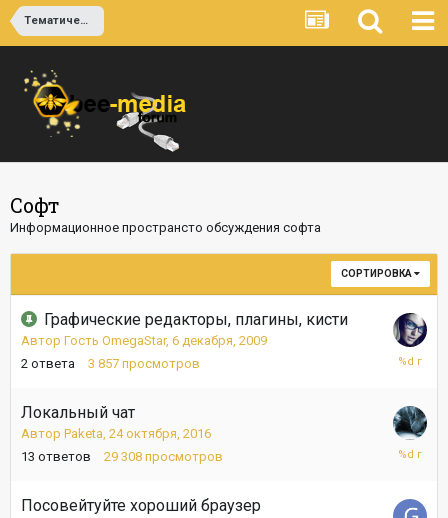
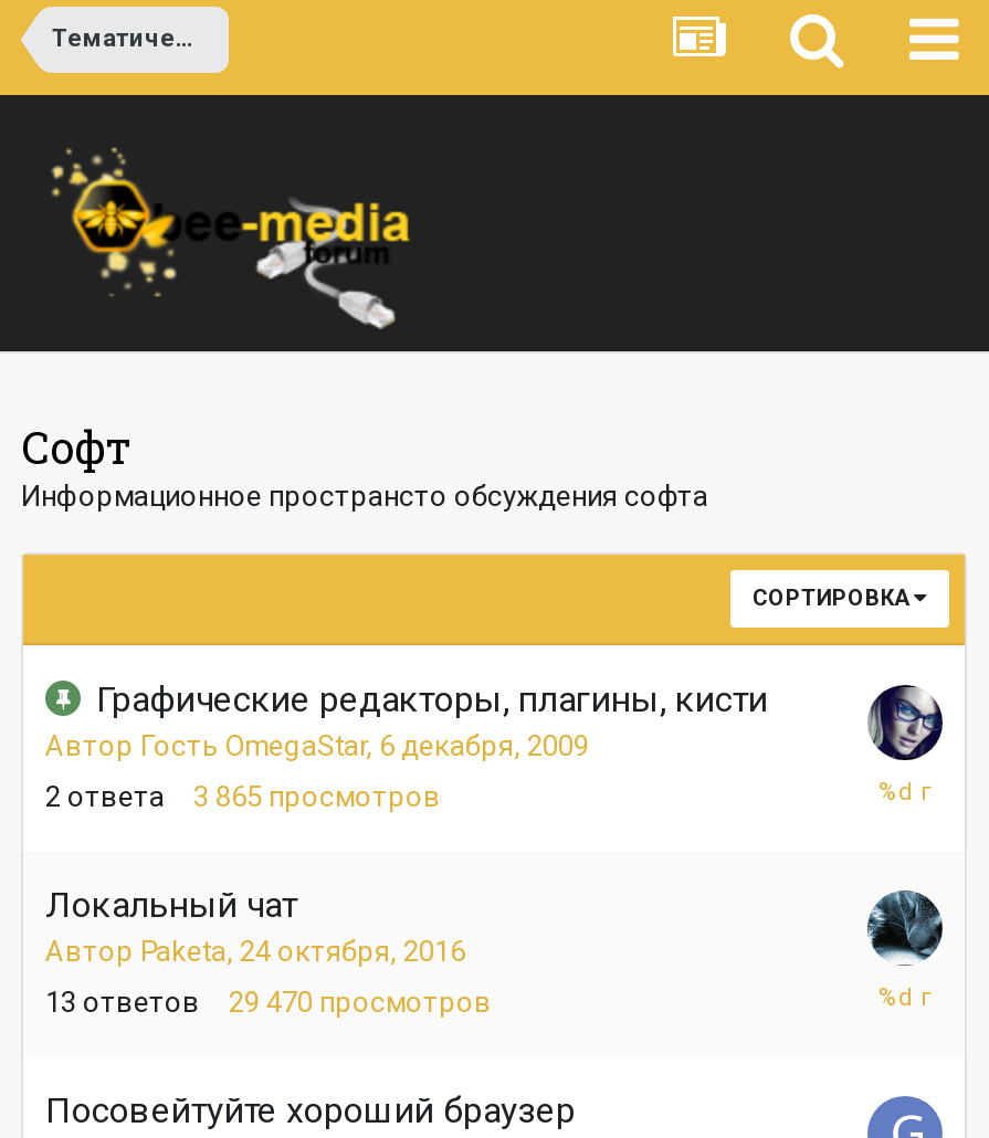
- 2 ответа 3 857 просмотров
+ 2 ответа 3 865 просмотров

- 13 ответов 29 308 просмотров
+ 13 ответов 29 470 просмотров
